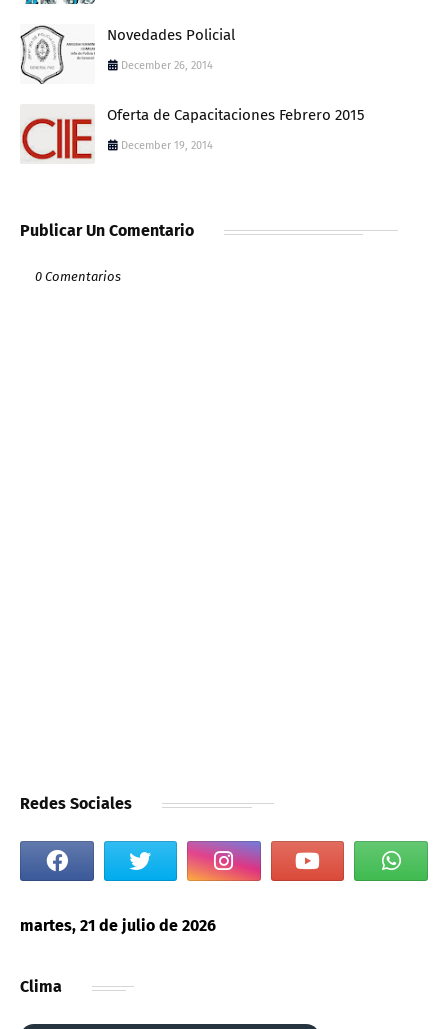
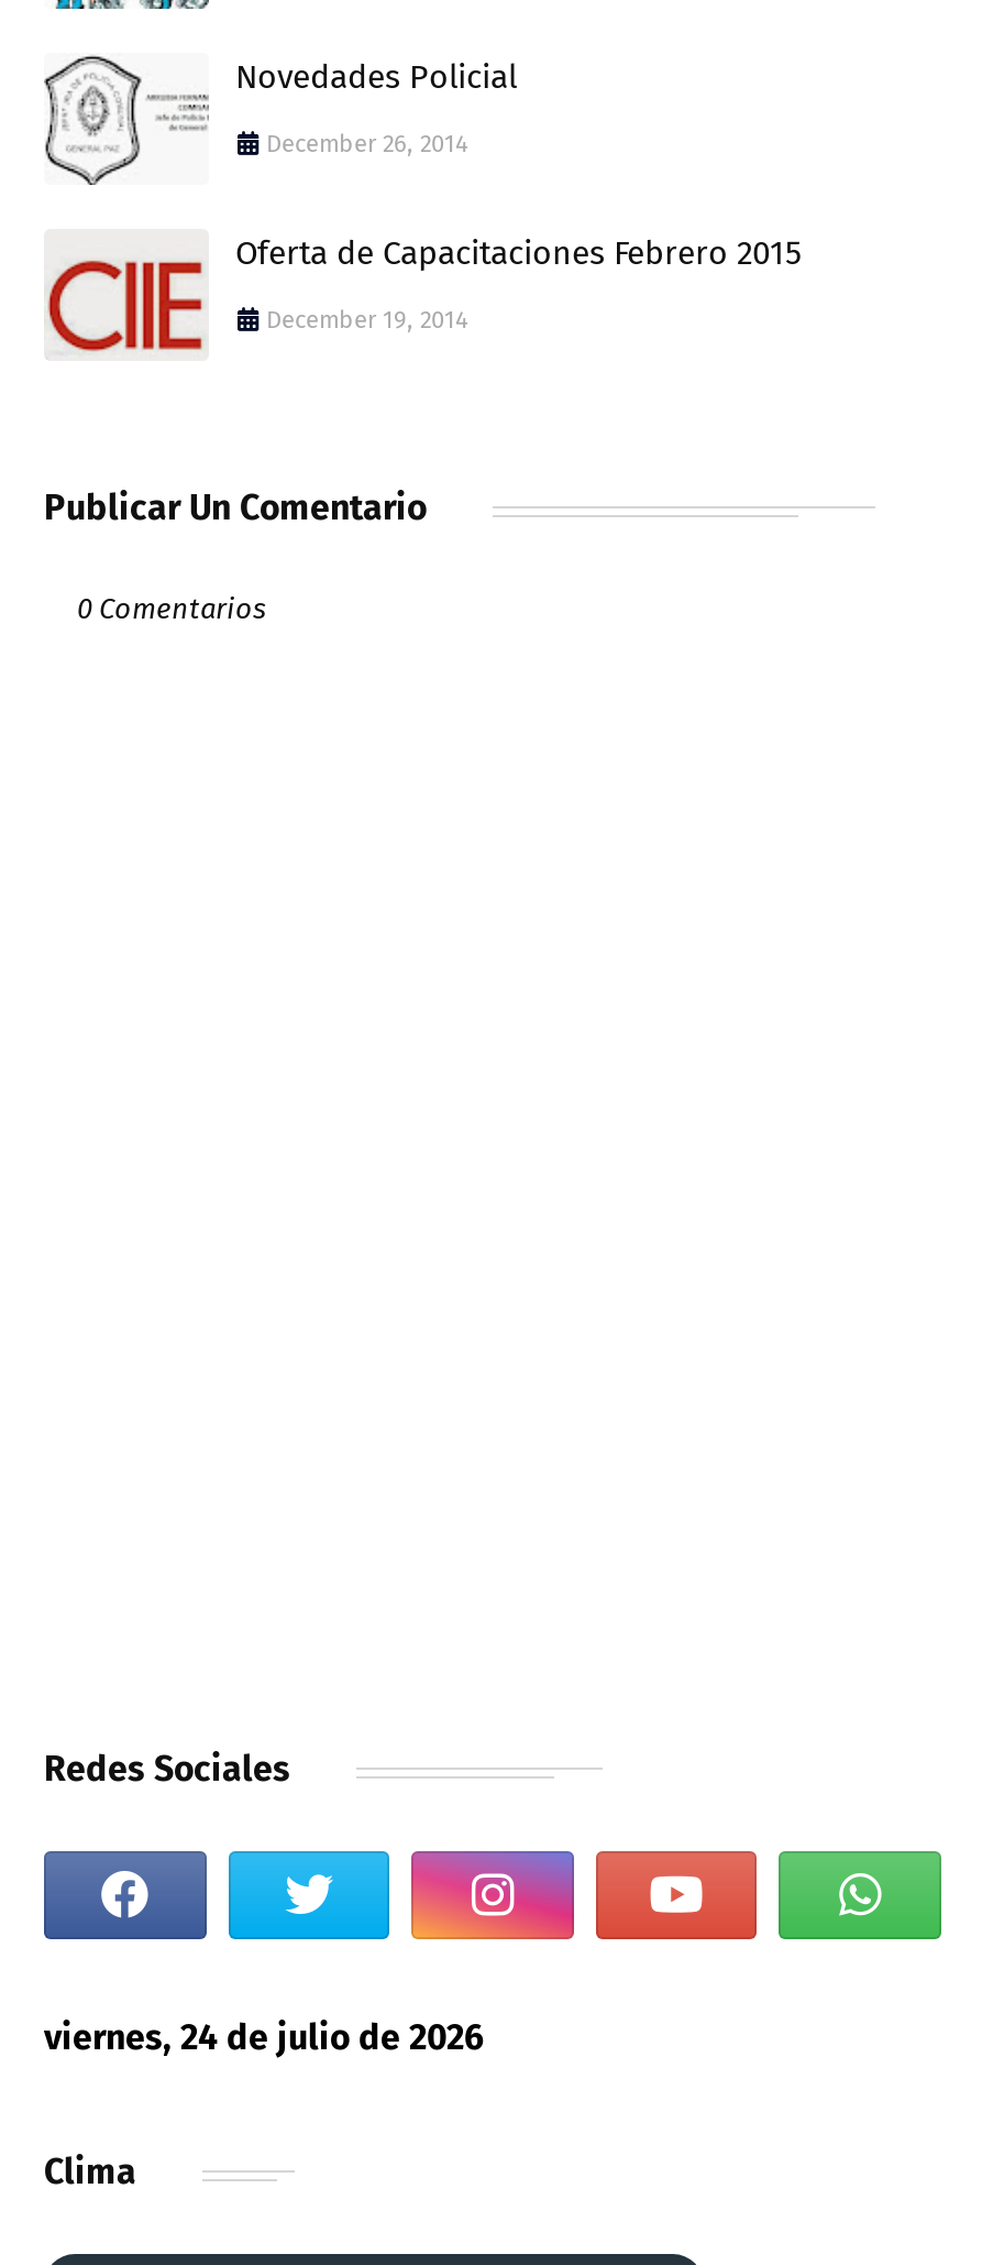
- martes, 21 de julio de 2026
+ viernes, 24 de julio de 2026
